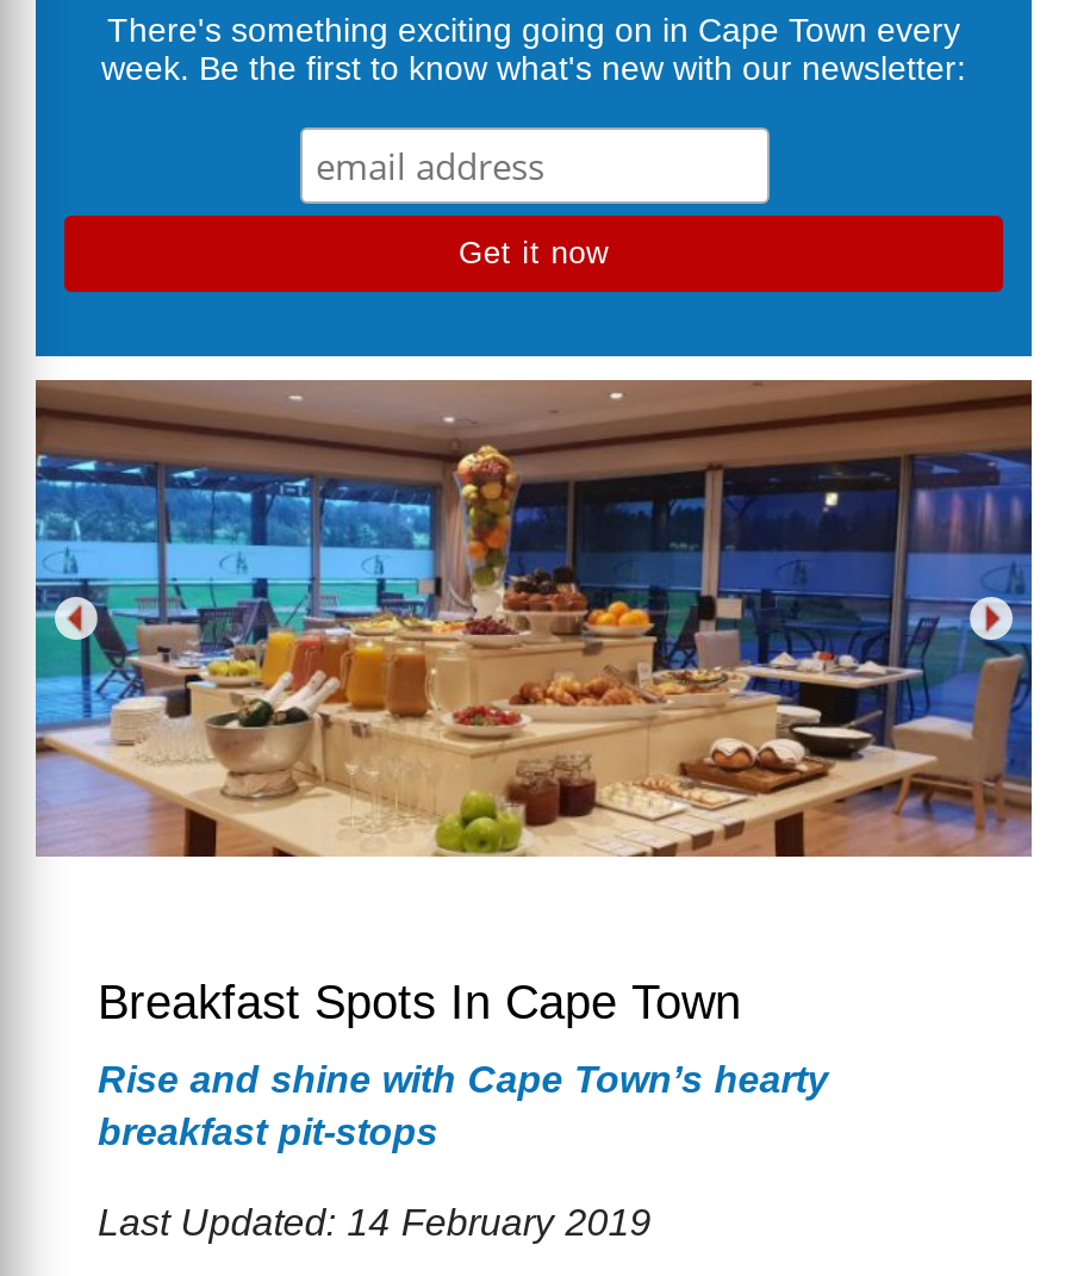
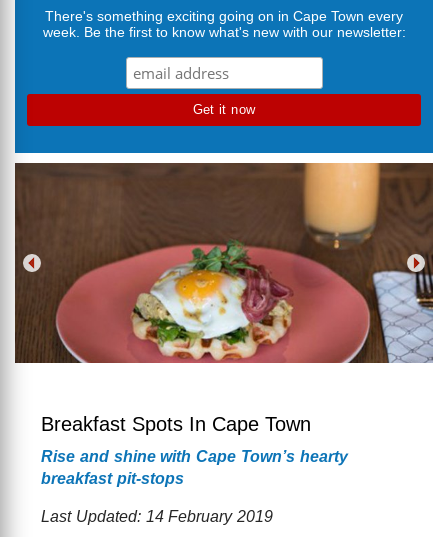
- [image]
+ [image]
